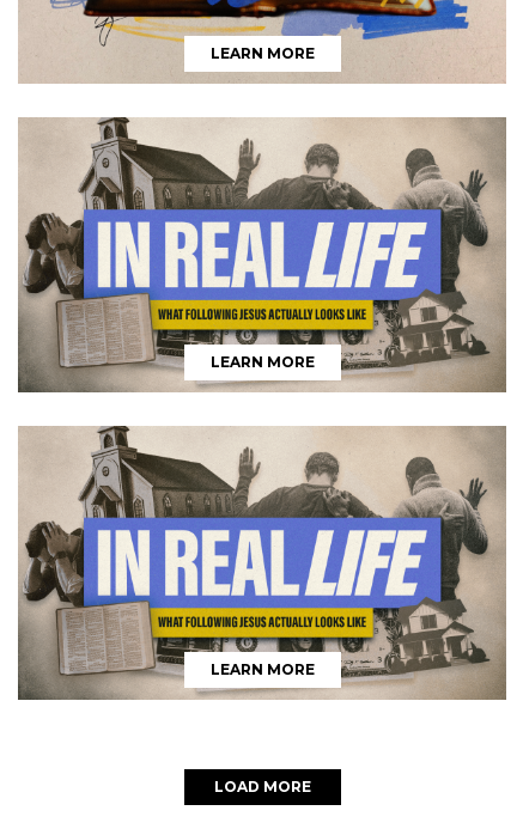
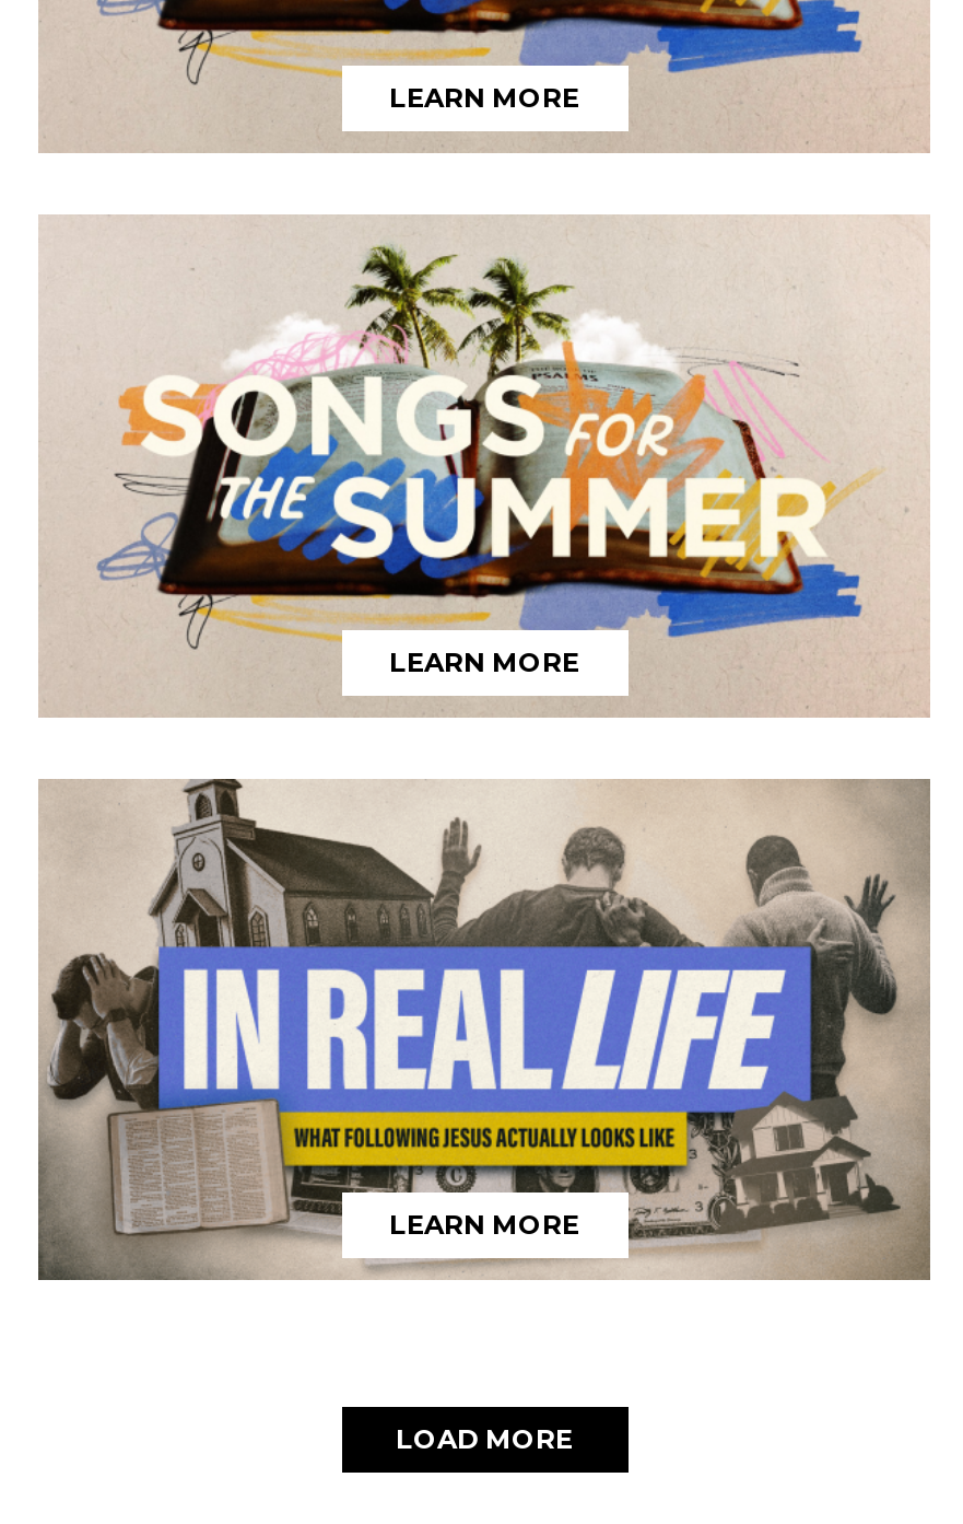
- [image]
+ [image]
